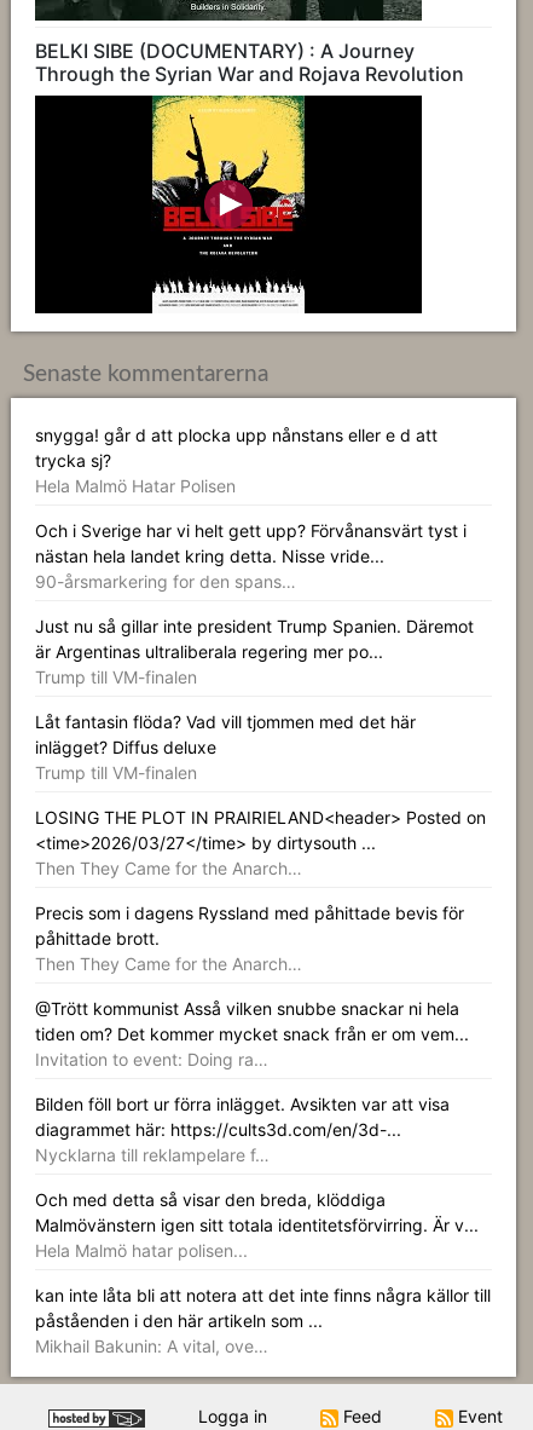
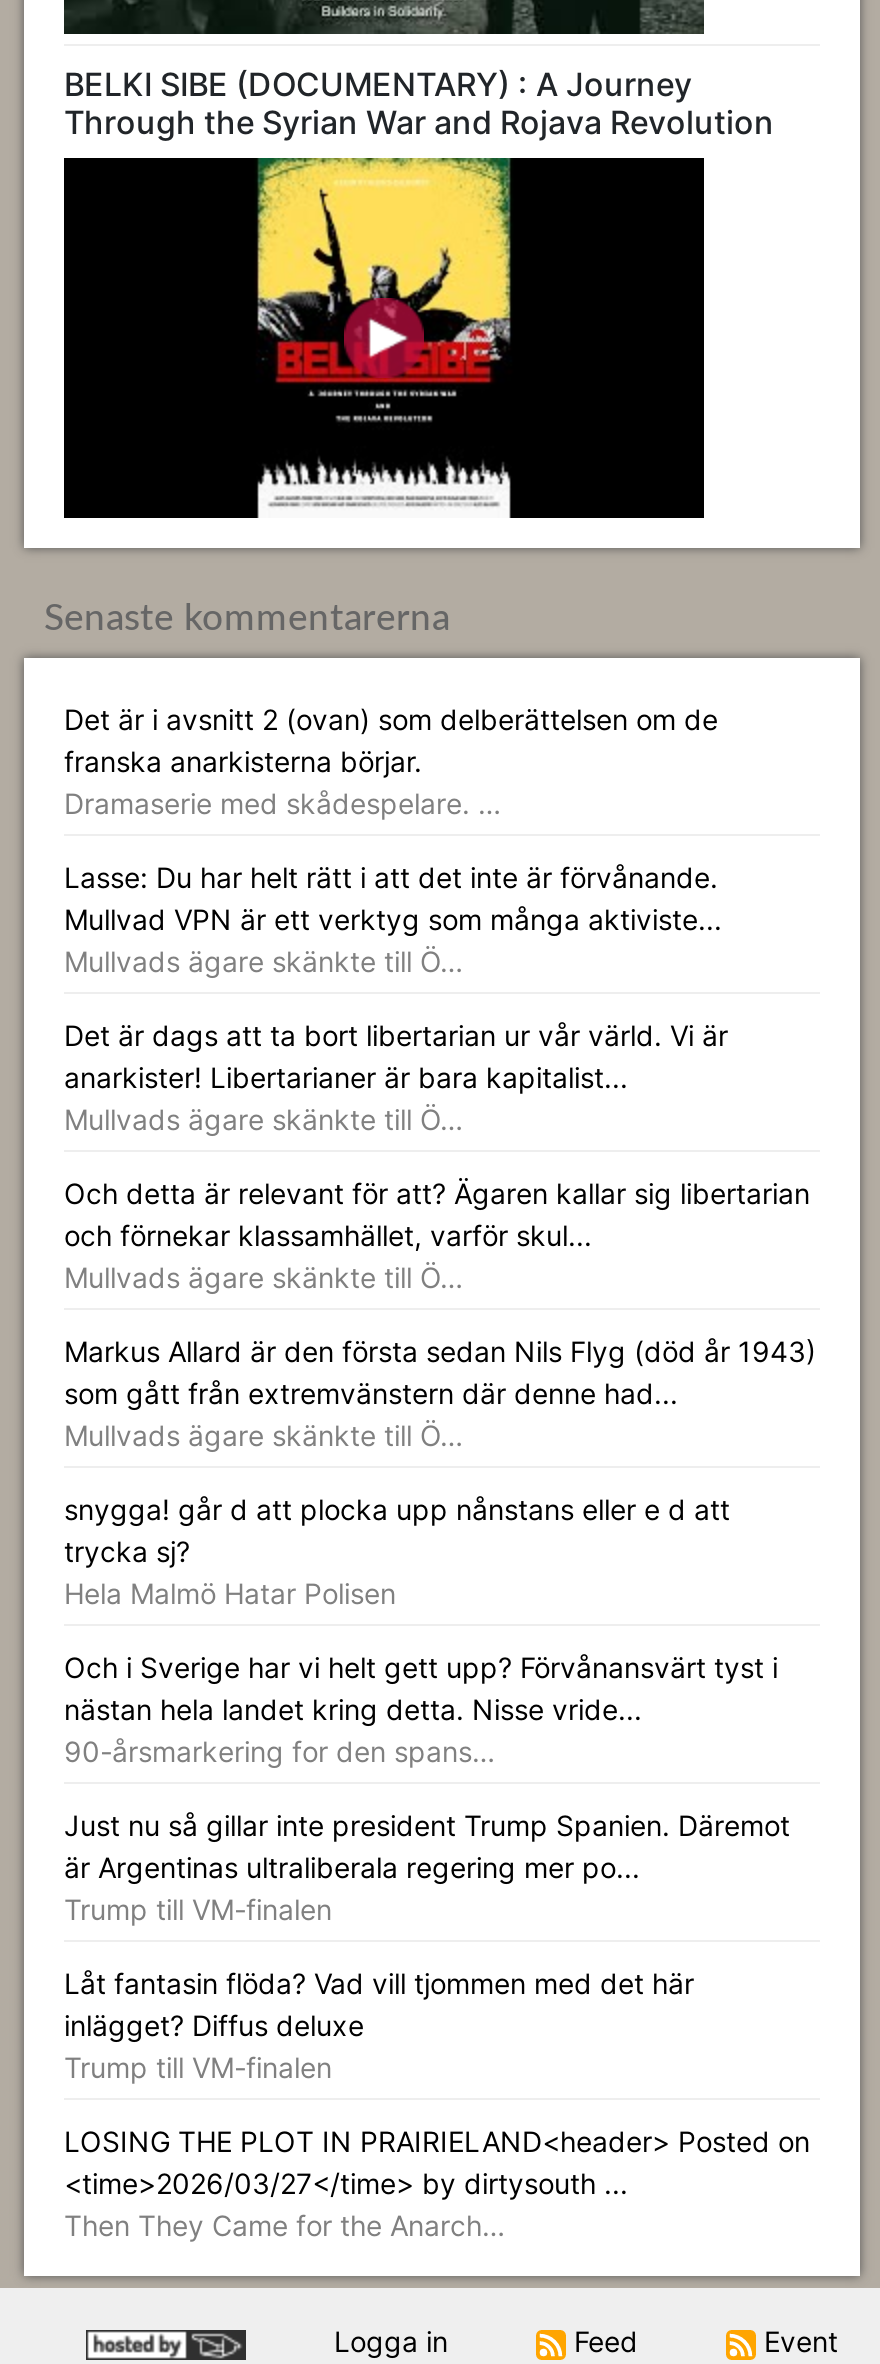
+ Det är i avsnitt 2 (ovan) som delberättelsen om de
+ franska anarkisterna börjar.
+ Dramaserie med skådespelare. …
+ Lasse: Du har helt rätt i att det inte är förvånande.
+ Mullvad VPN är ett verktyg som många aktiviste...
+ Mullvads ägare skänkte till Ö…
+ Det är dags att ta bort libertarian ur vår värld. Vi är
+ anarkister! Libertarianer är bara kapitalist...
+ Mullvads ägare skänkte till Ö…
+ Och detta är relevant för att? Ägaren kallar sig libertarian
+ och förnekar klassamhället, varför skul...
+ Mullvads ägare skänkte till Ö…
+ Markus Allard är den första sedan Nils Flyg (död år 1943)
+ som gått från extremvänstern där denne had...
+ Mullvads ägare skänkte till Ö…

moved down: snygga! går d att plocka upp nånstans eller e d att | trycka sj? | Hela Malmö Hatar Polisen | ... | <time>2026/03/27</time> by dirtysouth ... | Then They Came for the Anarch…

- Precis som i dagens Ryssland med påhittade bevis för
- påhittade brott.
- Then They Came for the Anarch…
- @Trött kommunist Asså vilken snubbe snackar ni hela
- tiden om? Det kommer mycket snack från er om vem...
- Invitation to event: Doing ra…
- Bilden föll bort ur förra inlägget. Avsikten var att visa
- diagrammet här: https://cults3d.com/en/3d-...
- Nycklarna till reklampelare f…
- Och med detta så visar den breda, klöddiga
- Malmövänstern igen sitt totala identitetsförvirring. Är v...
- Hela Malmö hatar polisen...
- kan inte låta bli att notera att det inte finns några källor till
- påståenden i den här artikeln som ...
- Mikhail Bakunin: A vital, ove…
